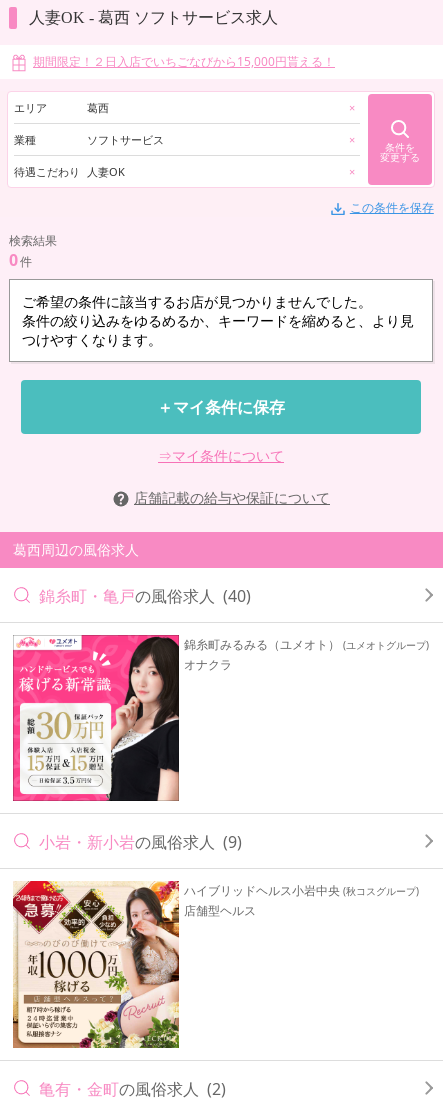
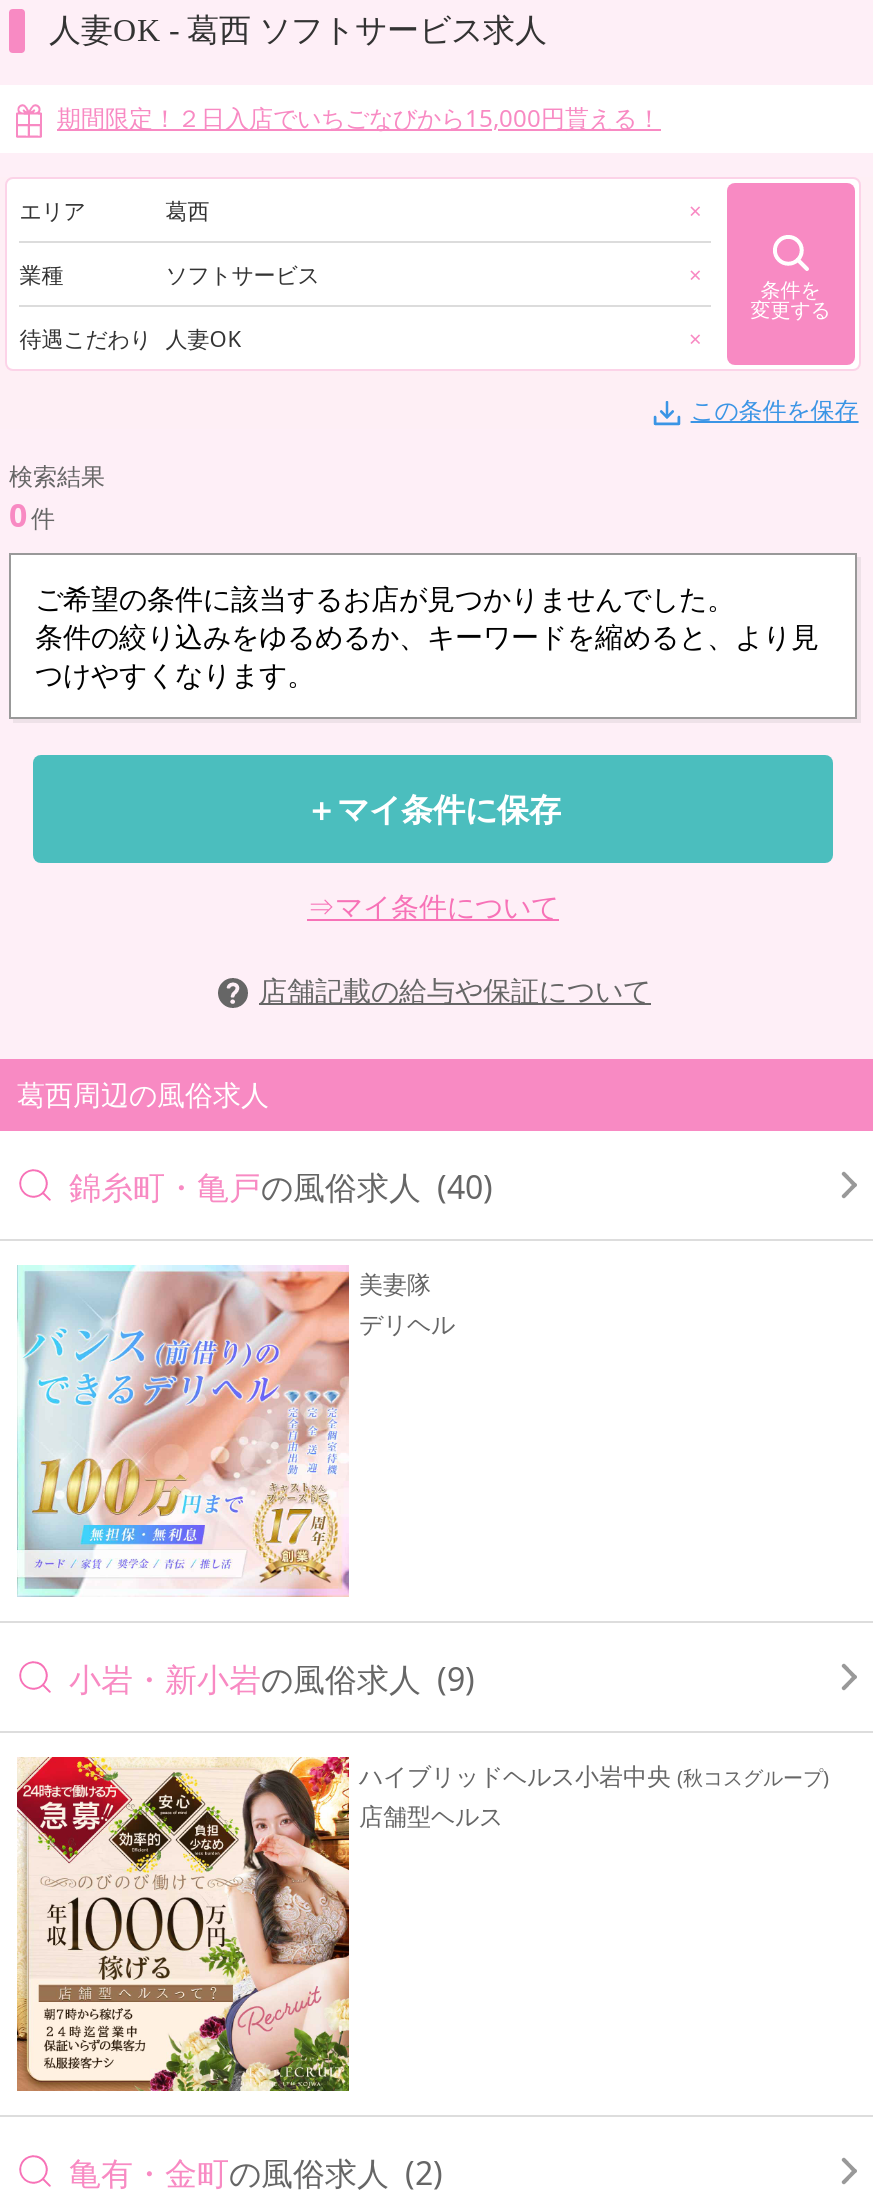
- [image]
- 錦糸町みるみる（ユメオト）(ユメオトグループ)
- オナクラ
+ [image]
+ 美妻隊
+ デリヘル
